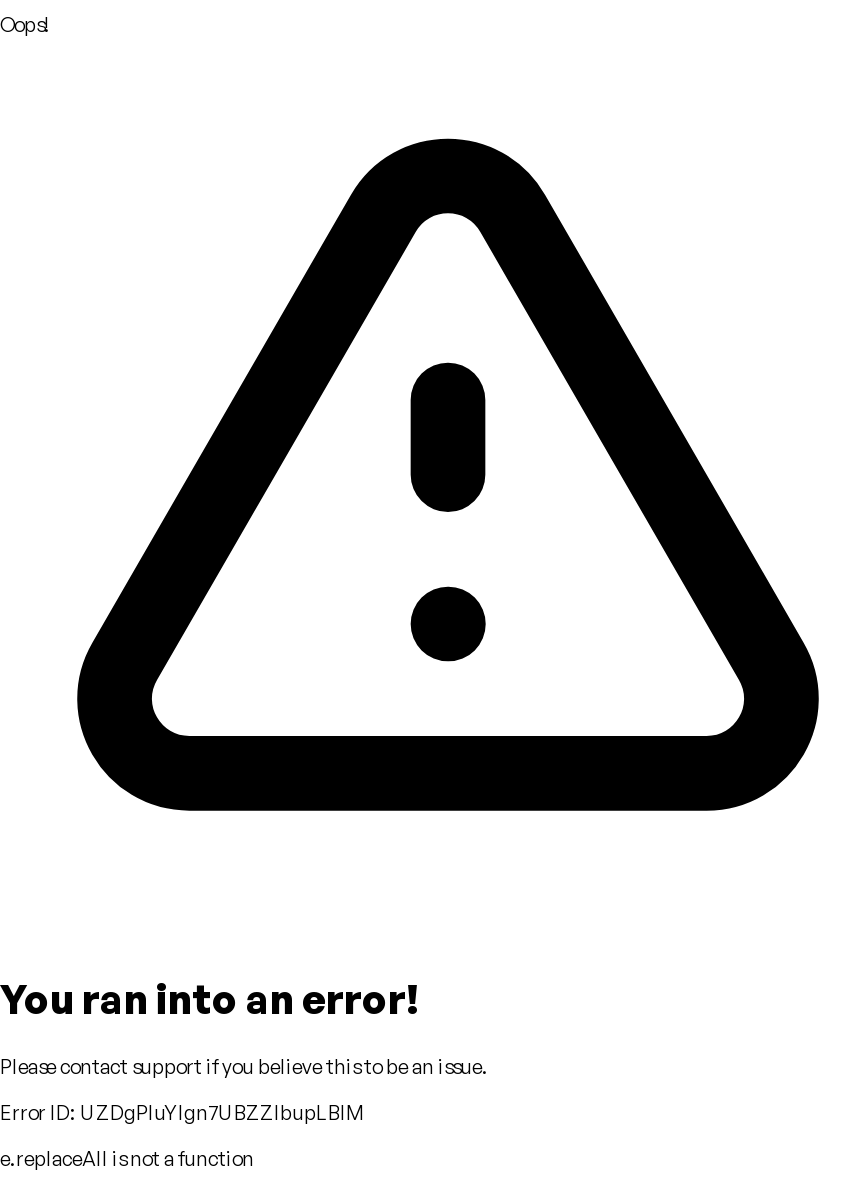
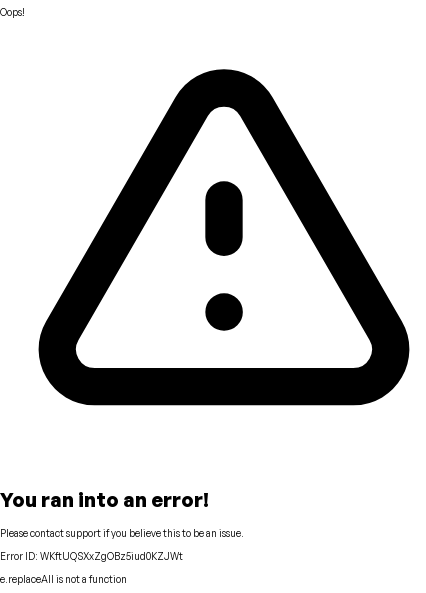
- Error ID: UZDgPIuYIgn7UBZZlbupLBlM
+ Error ID: WKftUQSXxZgOBz5iud0KZJWt
